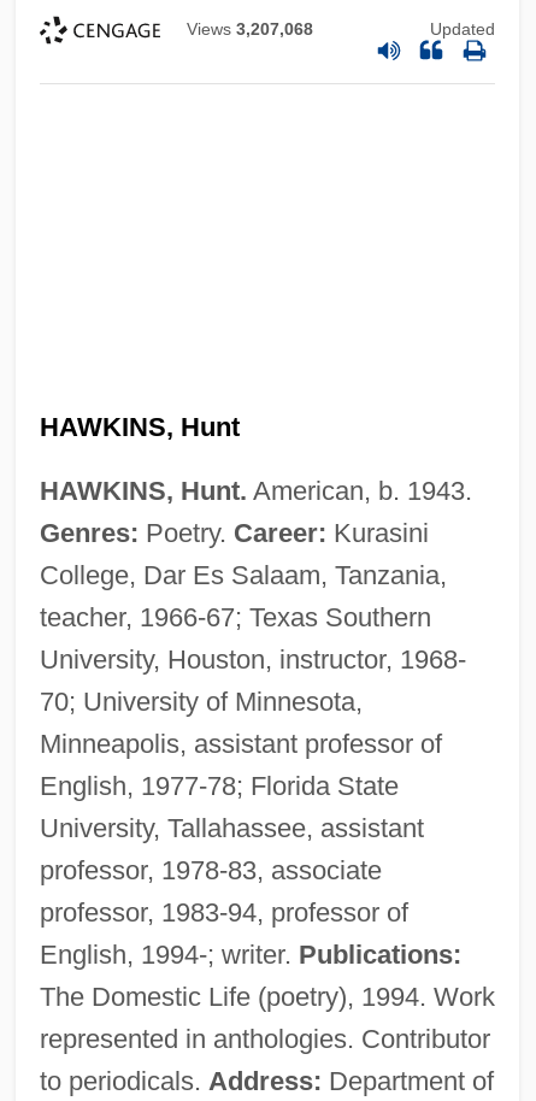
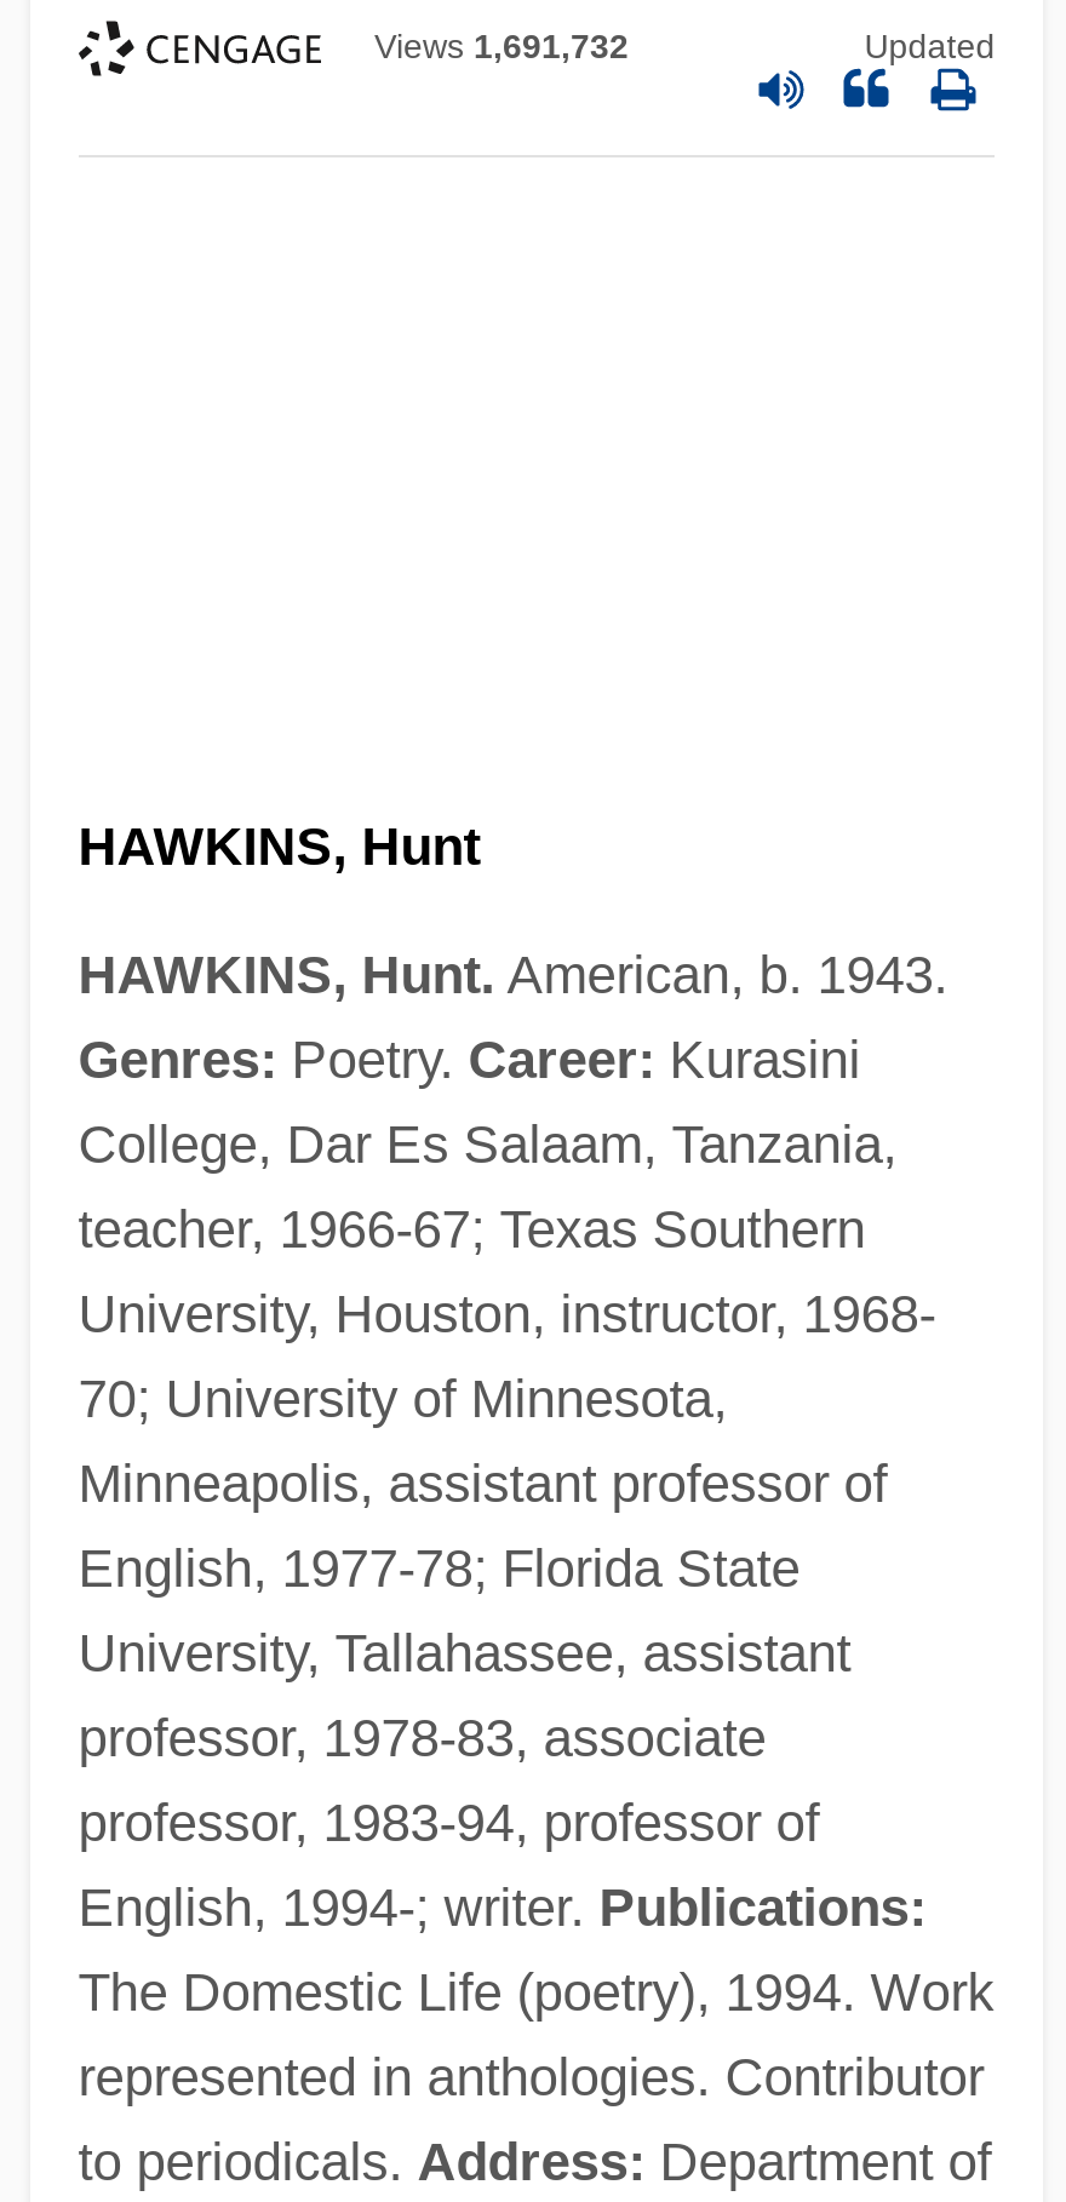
- Views 3,207,068
+ Views 1,691,732
